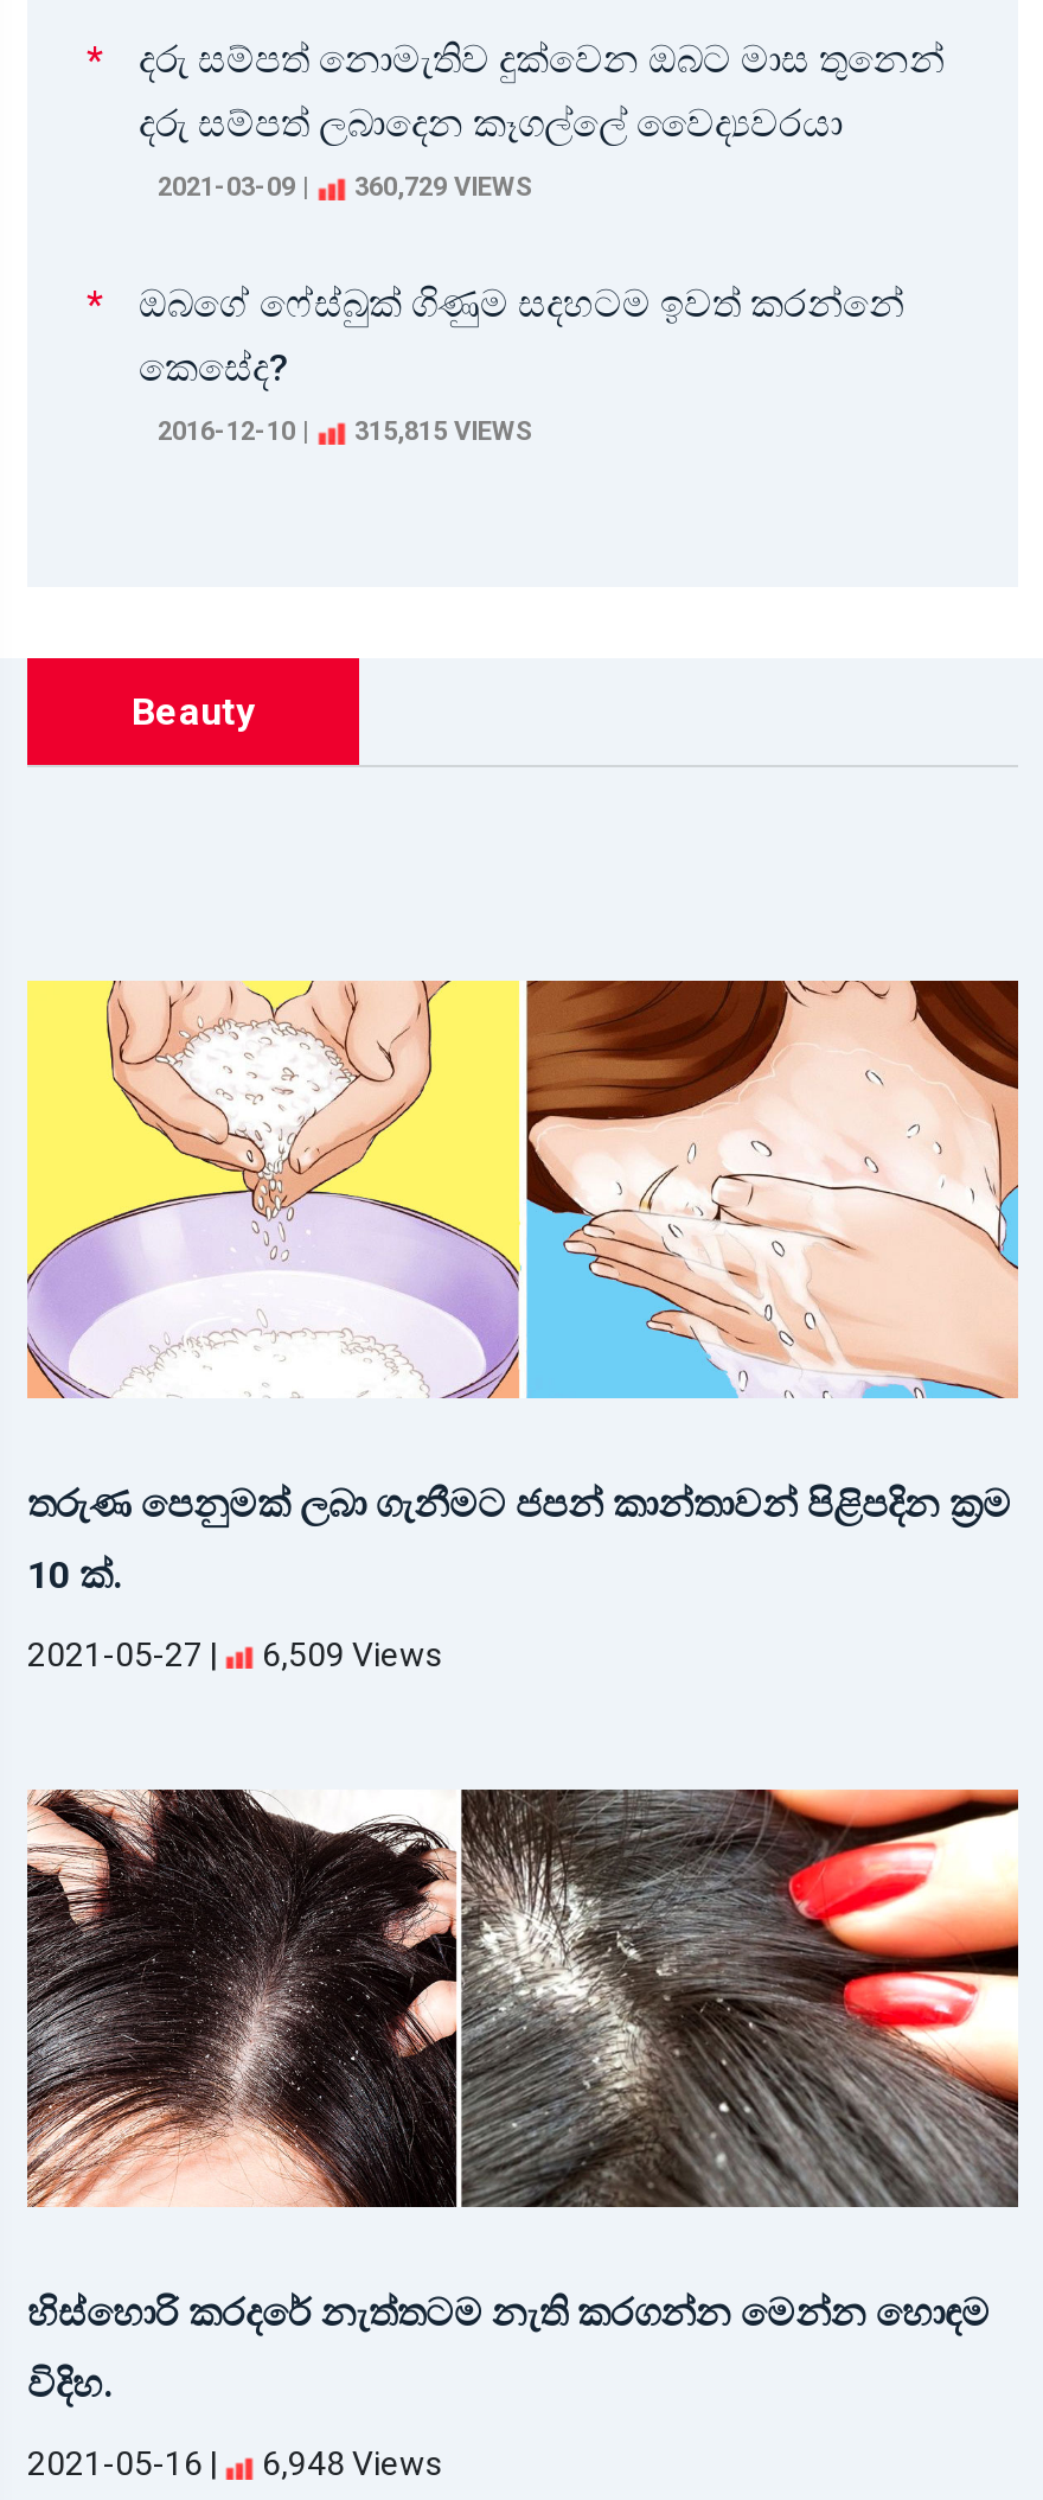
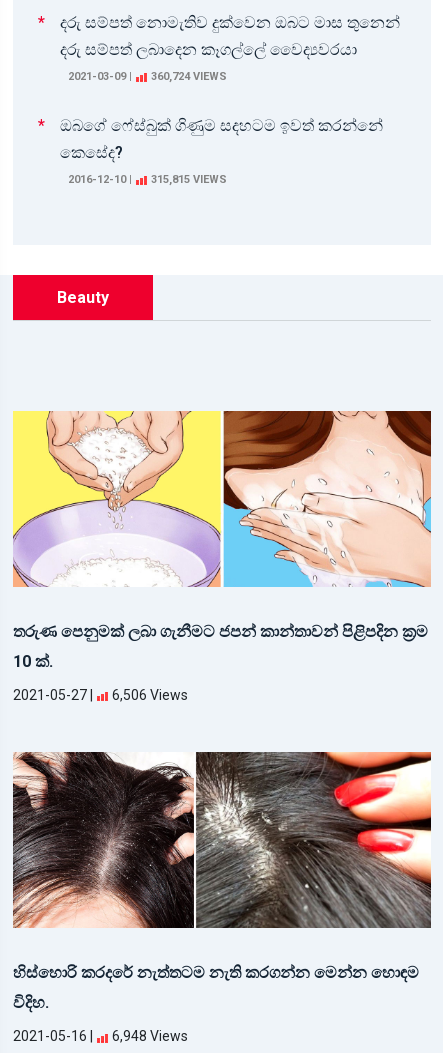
- 360,729 VIEWS
+ 360,724 VIEWS

- 6,509 Views
+ 6,506 Views
